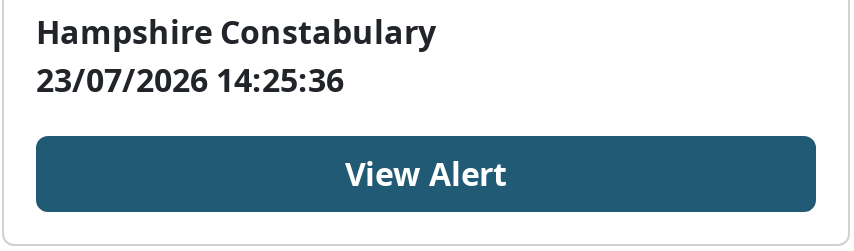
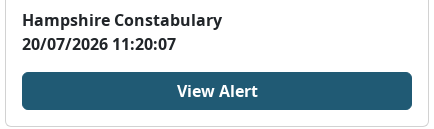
- 23/07/2026 14:25:36
+ 20/07/2026 11:20:07
